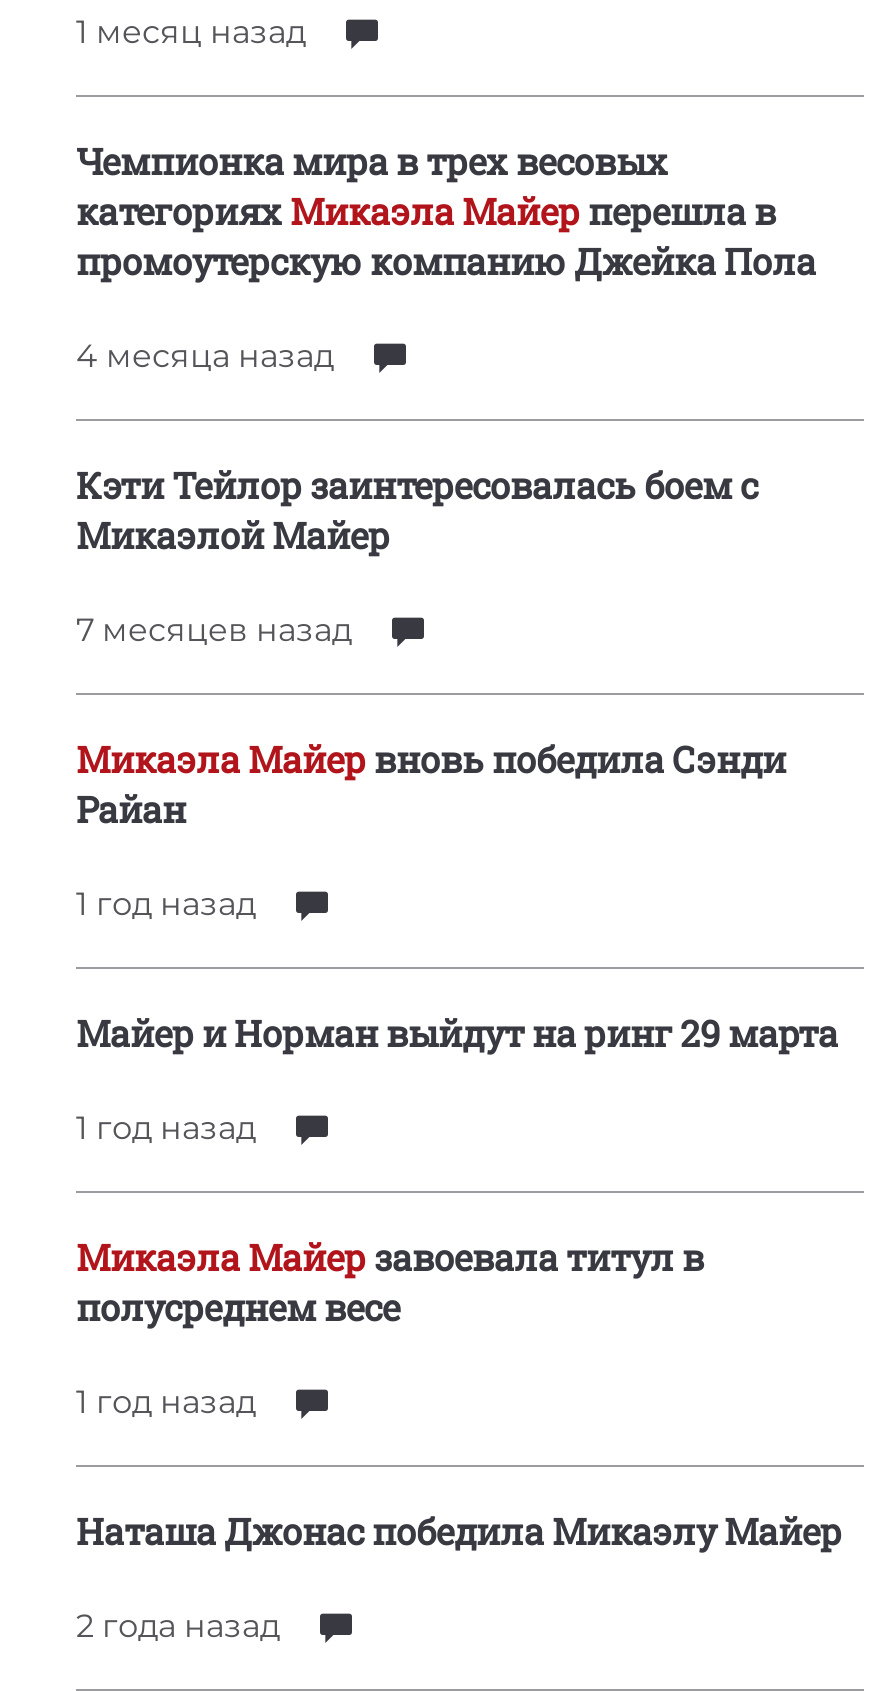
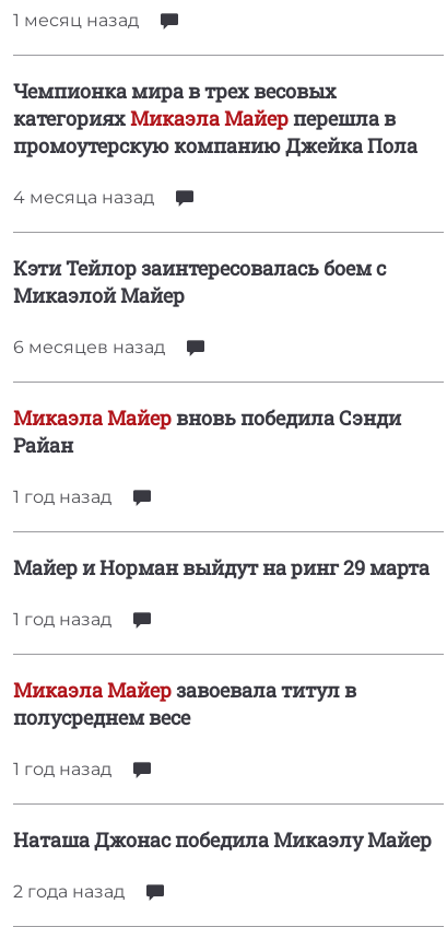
- 7 месяцев назад
+ 6 месяцев назад
